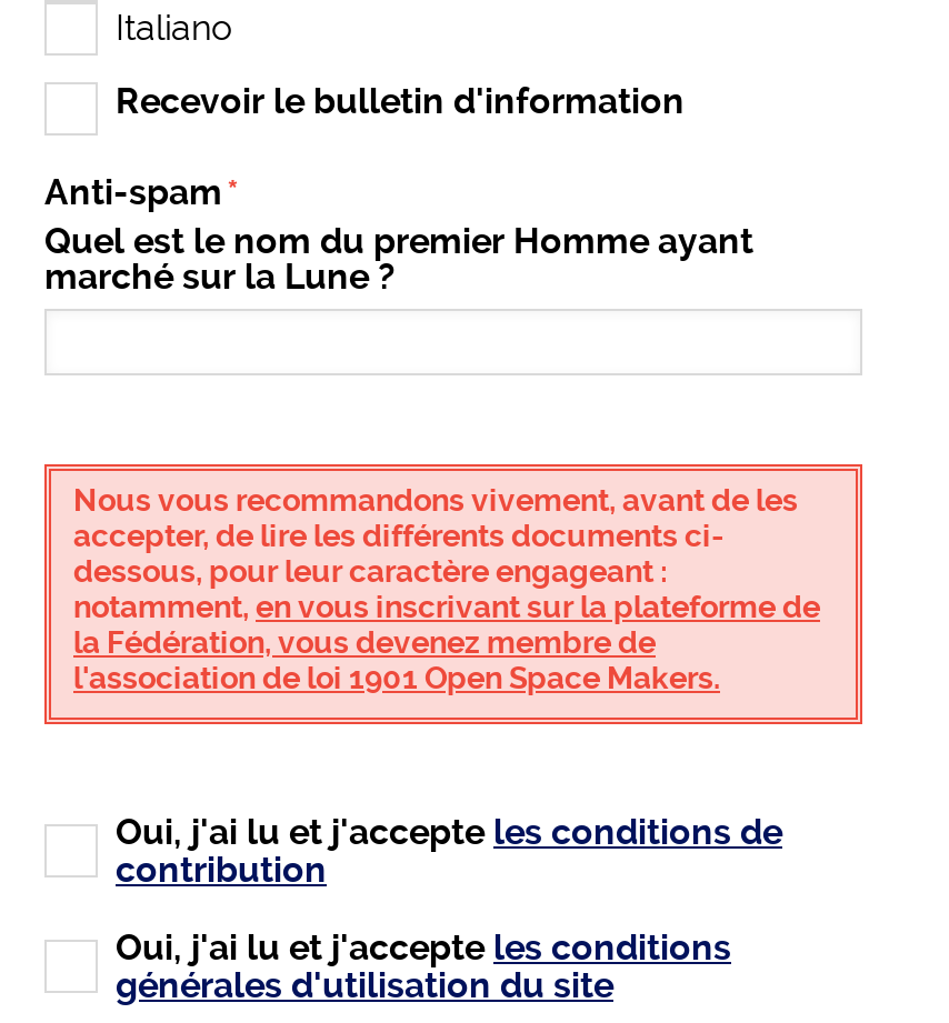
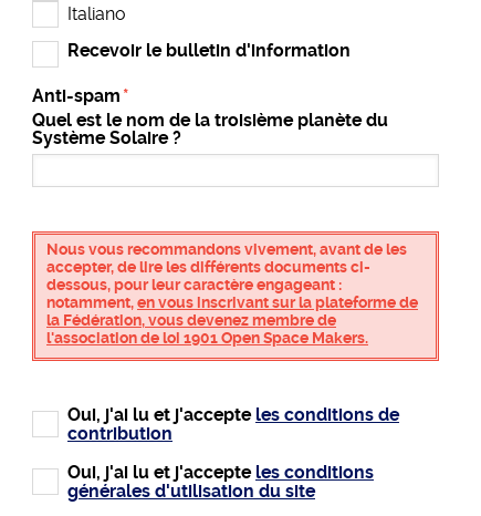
- Quel est le nom du premier Homme ayant
- marché sur la Lune ?
+ Quel est le nom de la troisième planète du
+ Système Solaire ?
